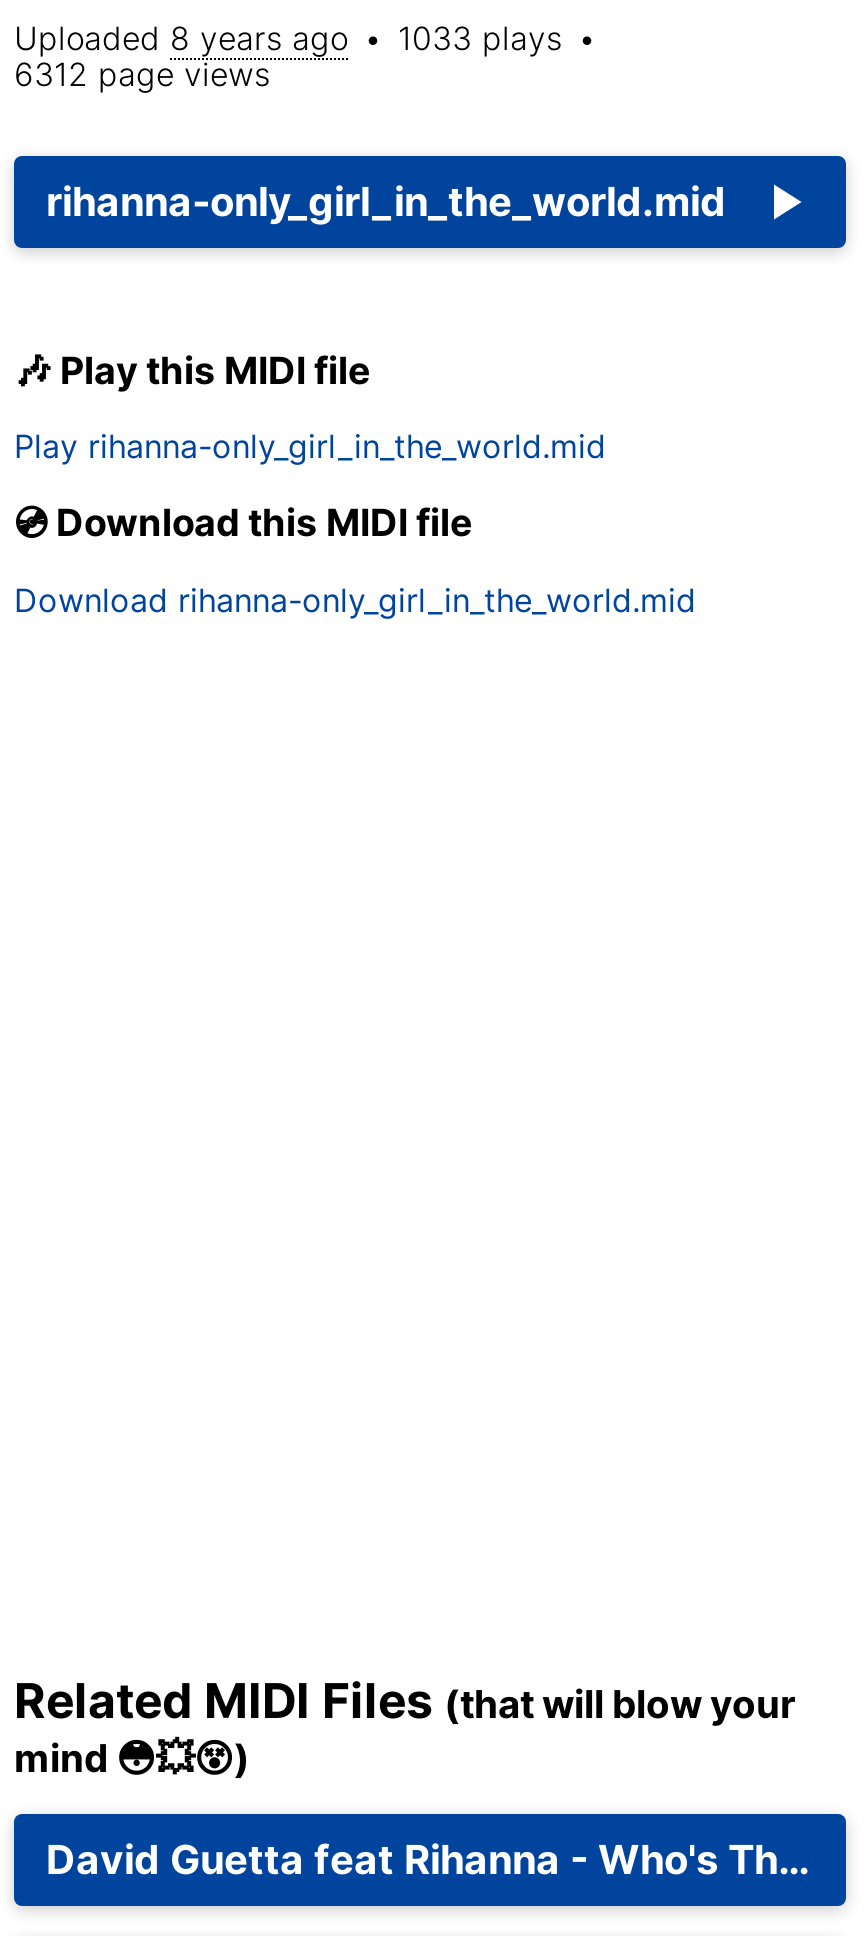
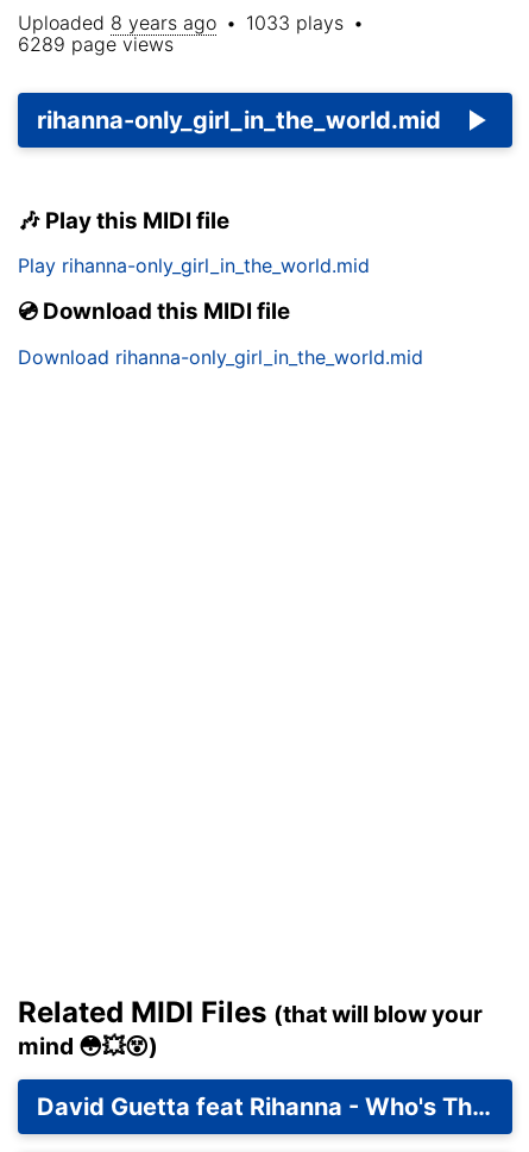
- 6312 page views
+ 6289 page views
